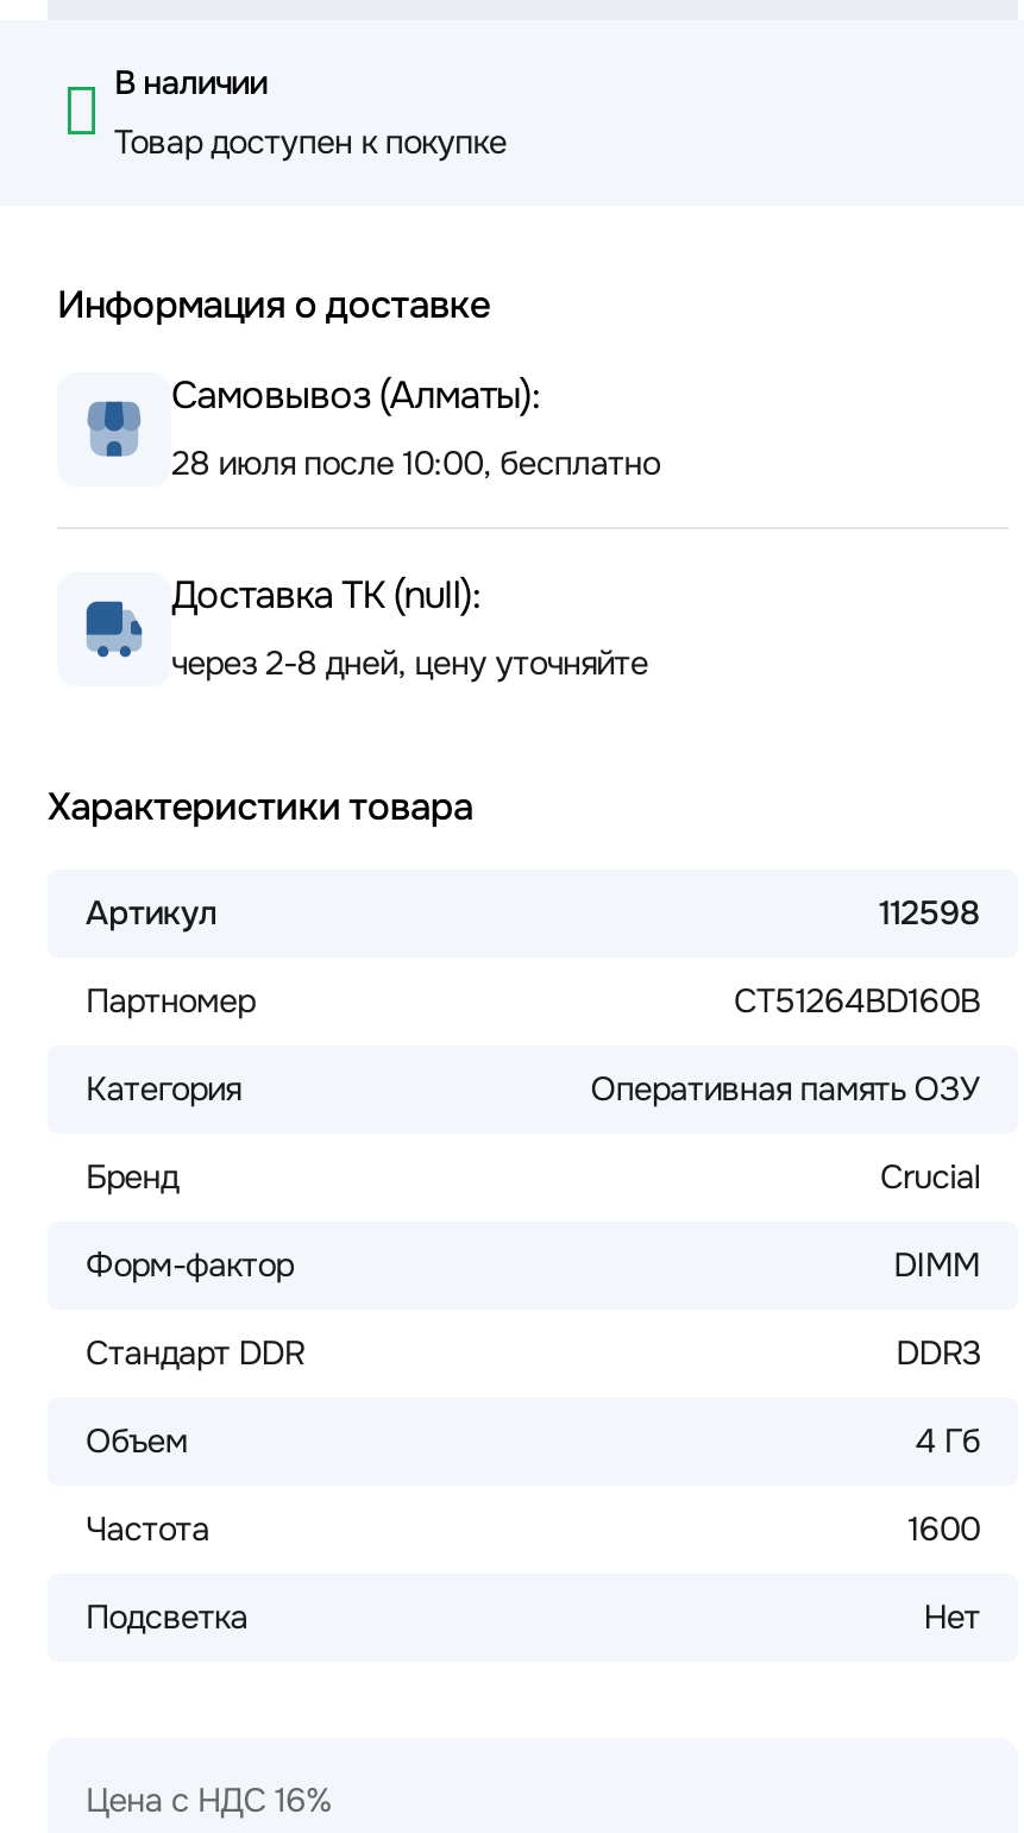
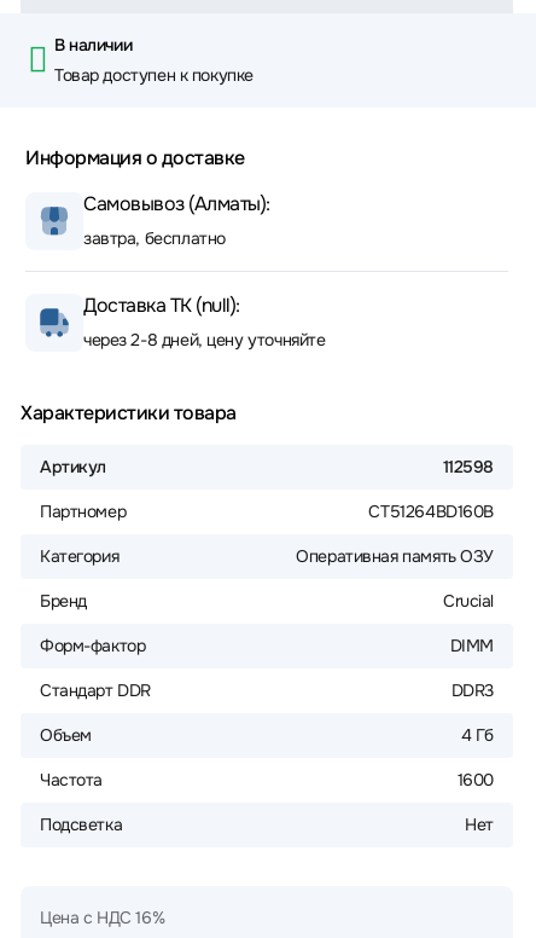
- 28 июля после 10:00, бесплатно
+ завтра, бесплатно
